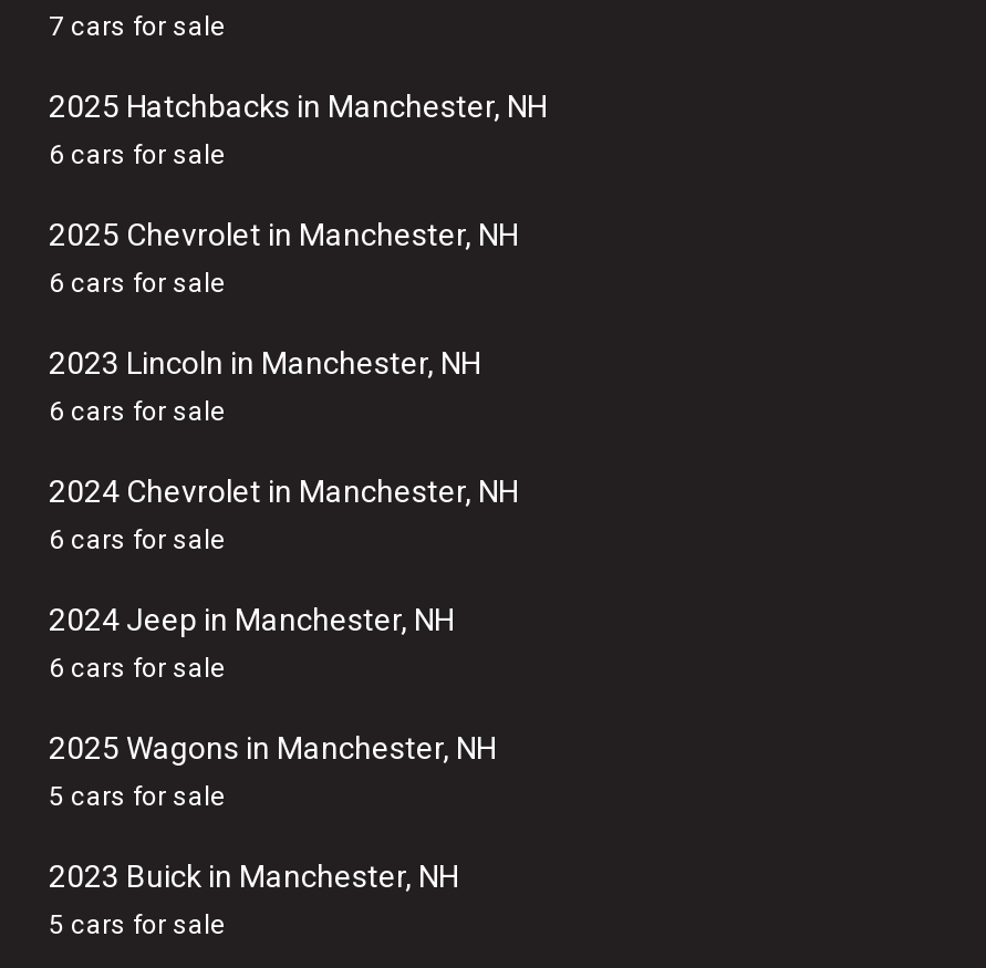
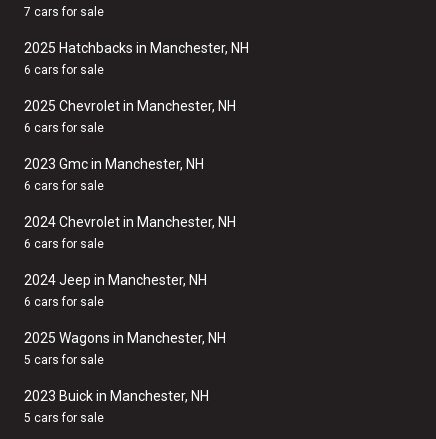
- 2023 Lincoln in Manchester, NH
+ 2023 Gmc in Manchester, NH
